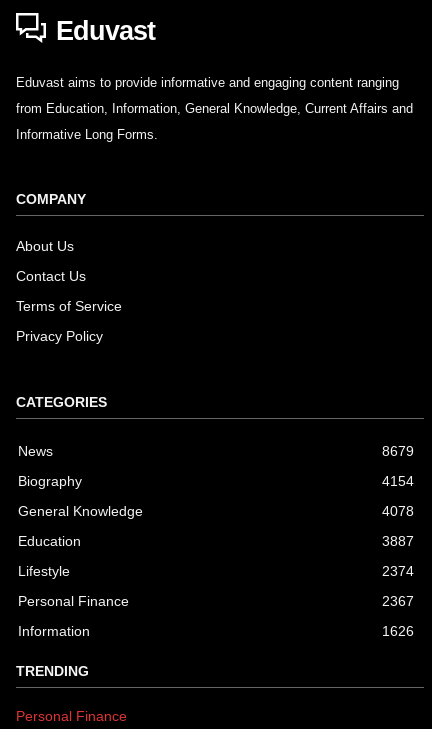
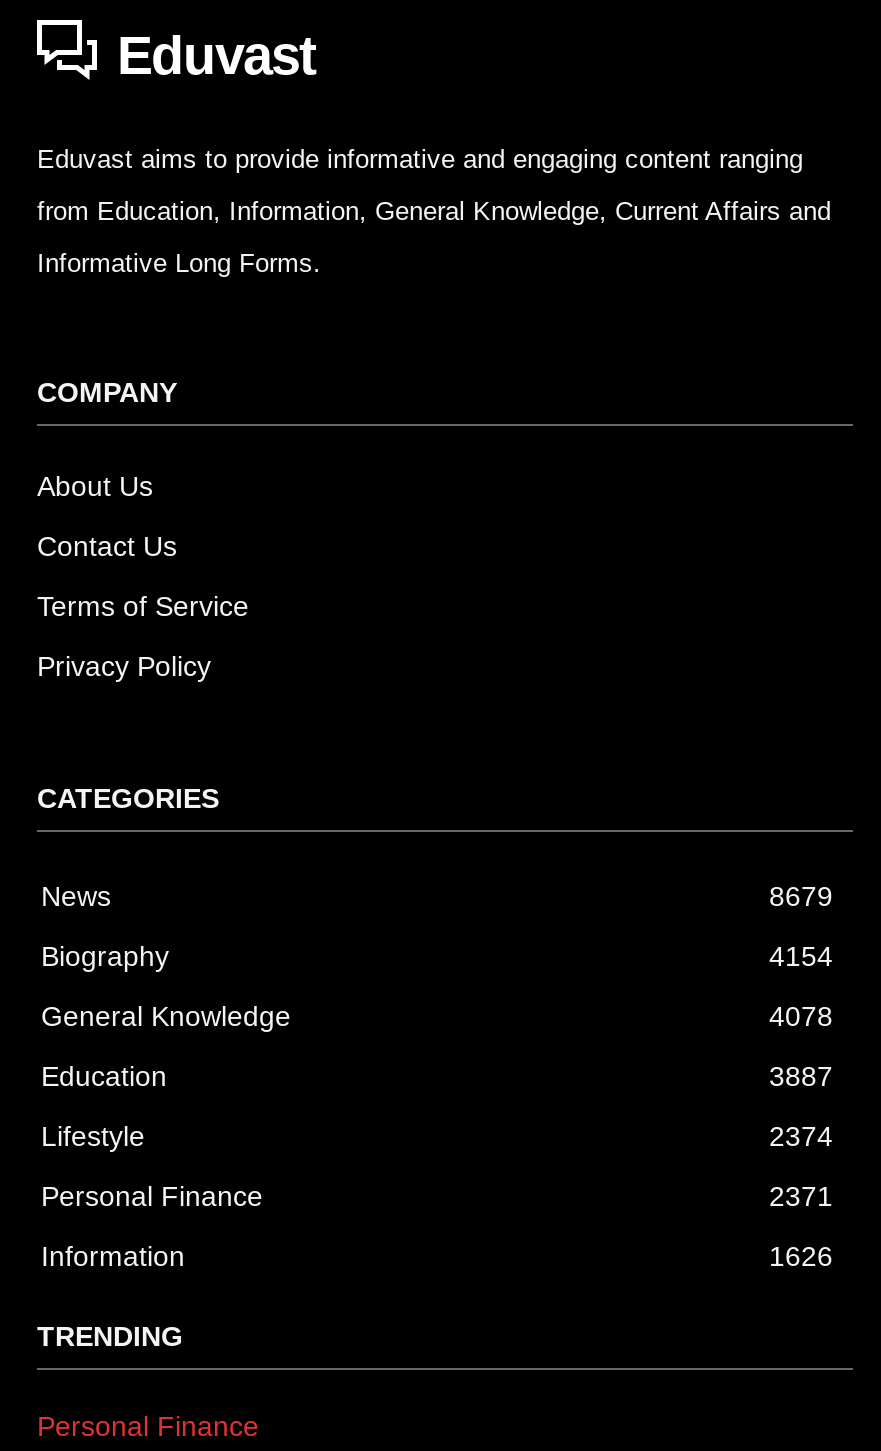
- 2367
+ 2371
